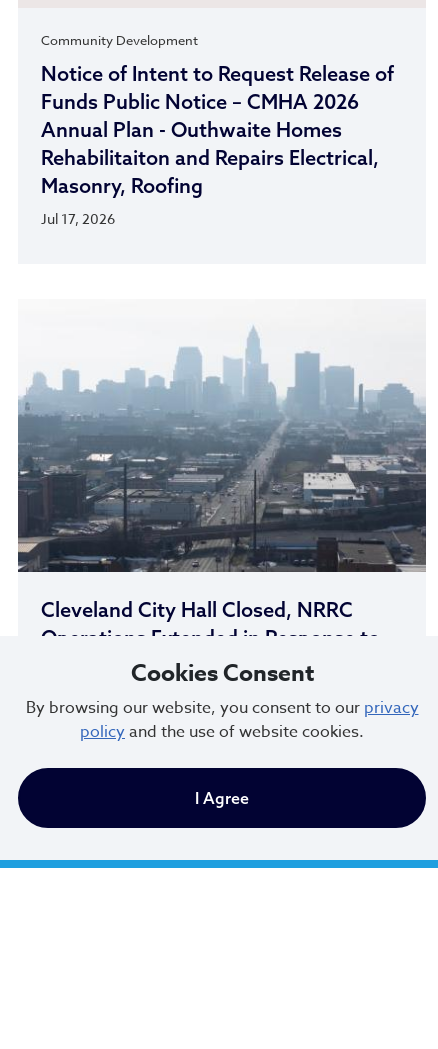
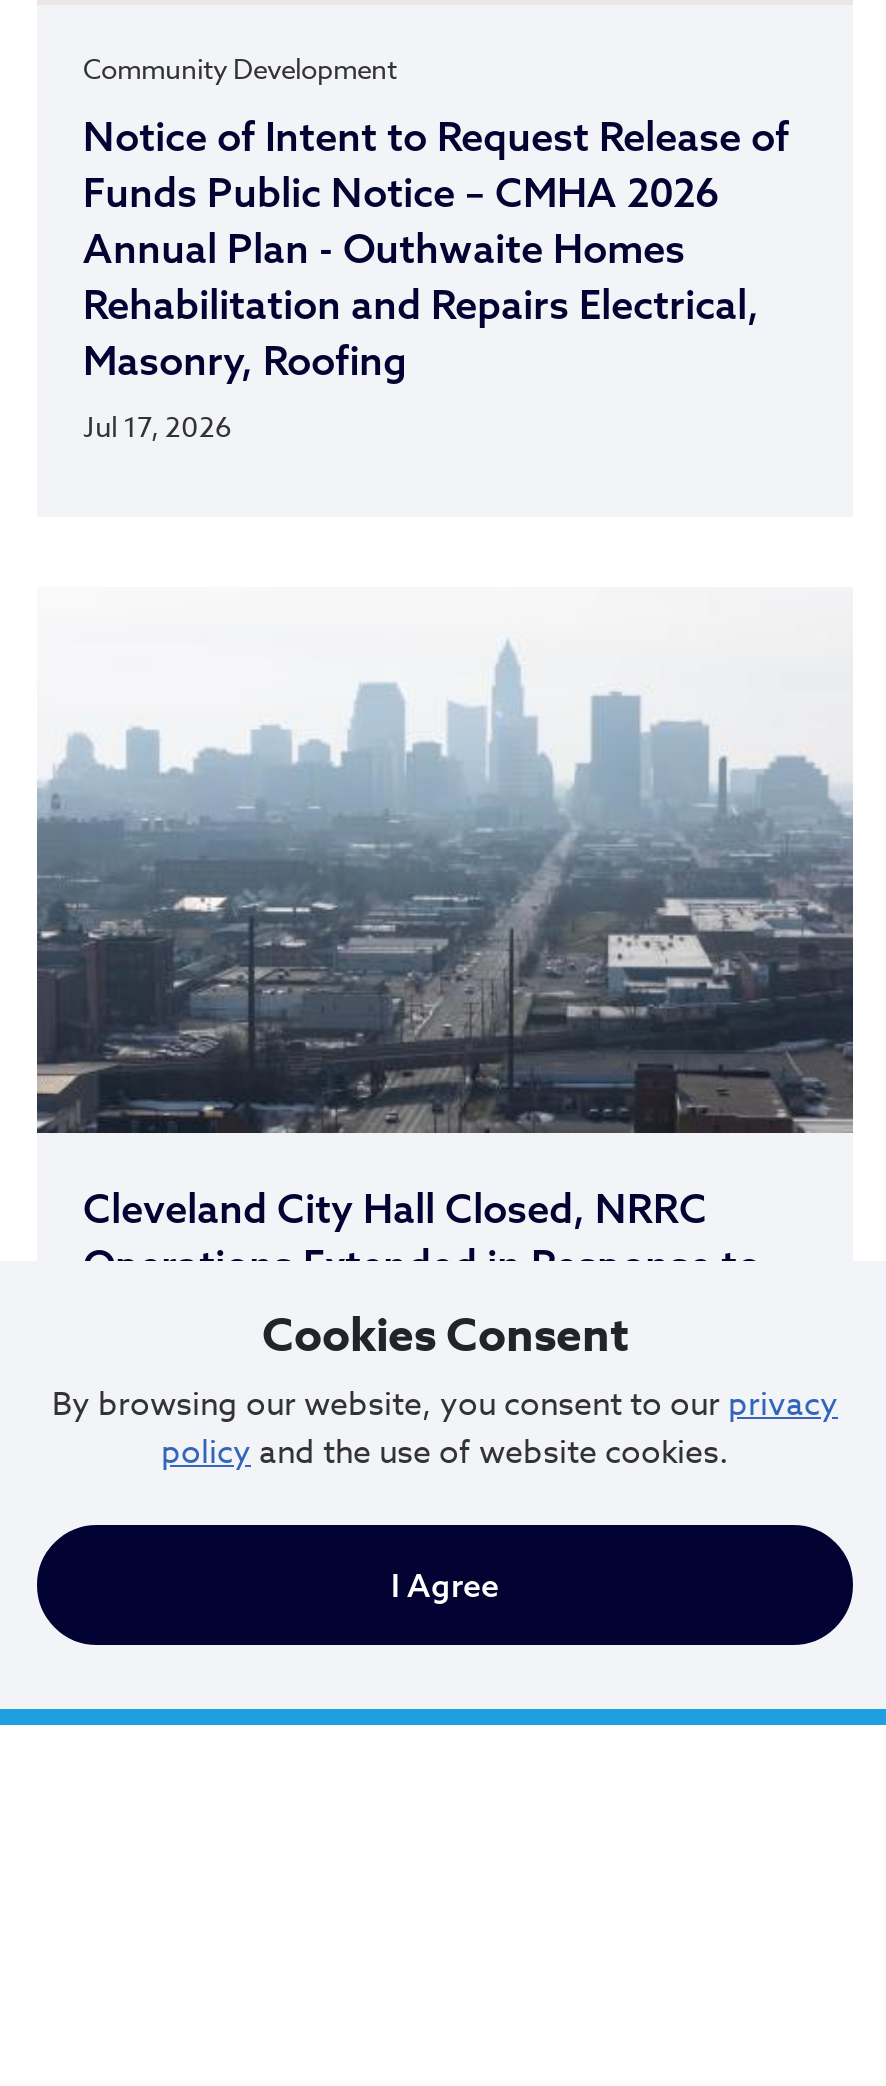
- Rehabilitaiton and Repairs Electrical,
+ Rehabilitation and Repairs Electrical,
